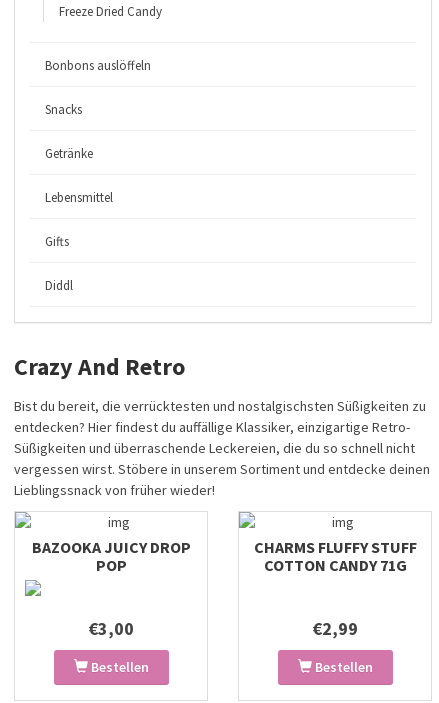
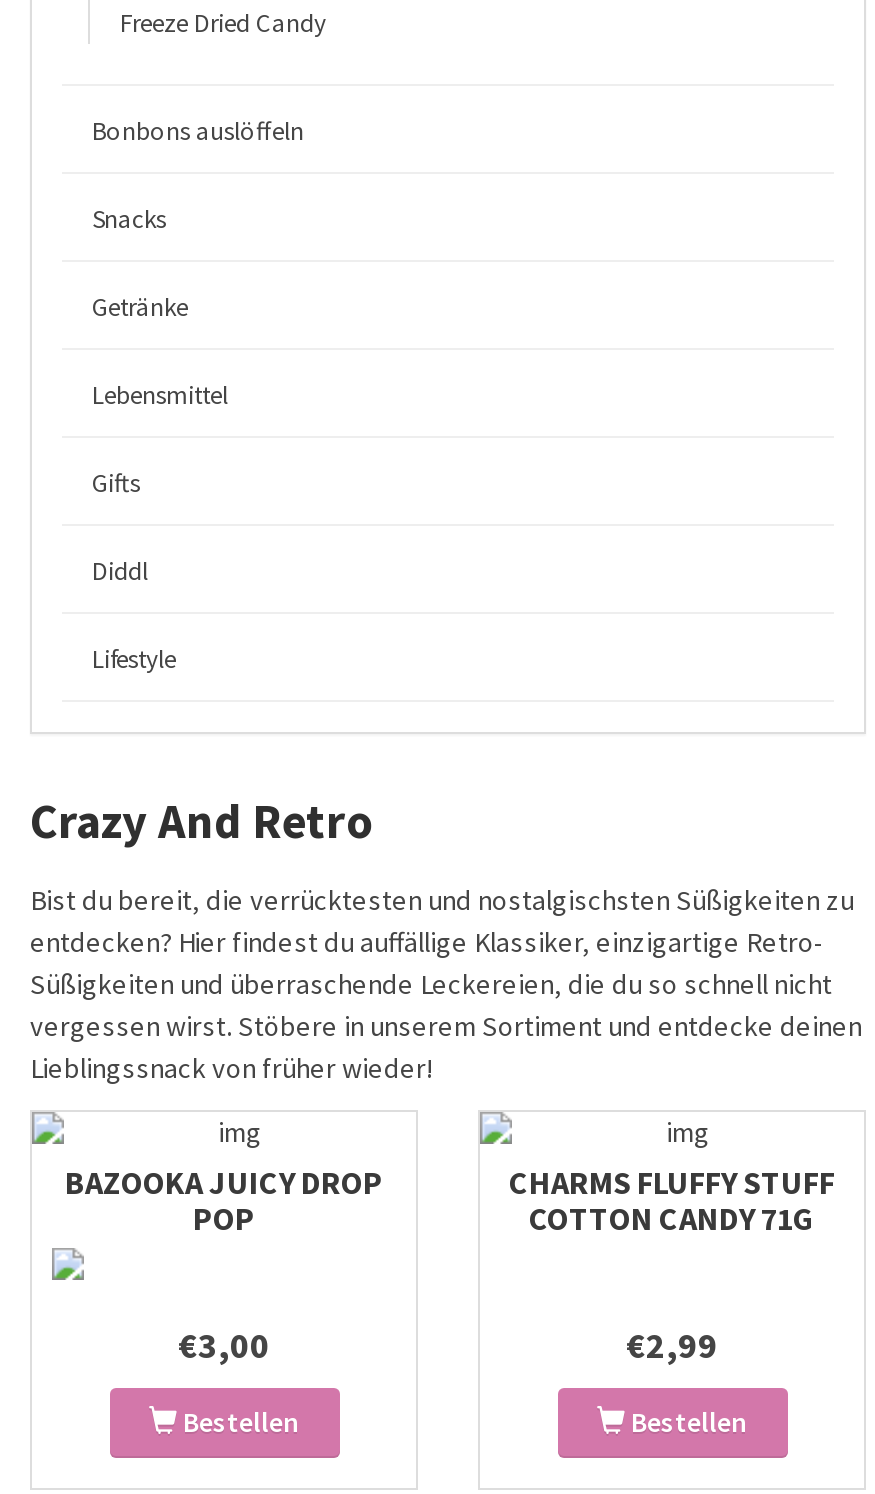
+ Lifestyle
